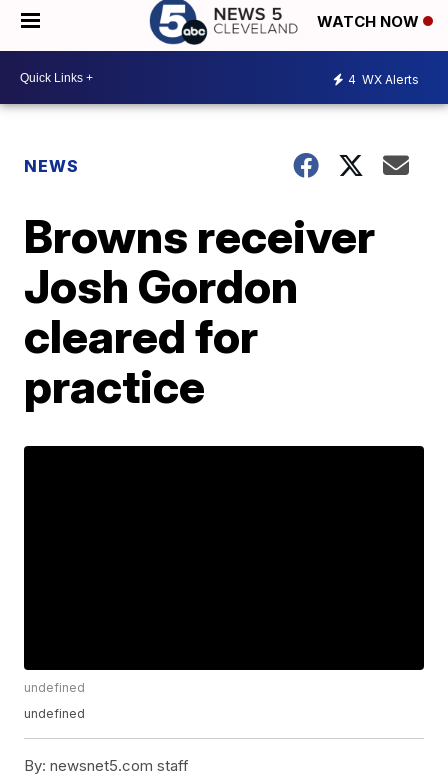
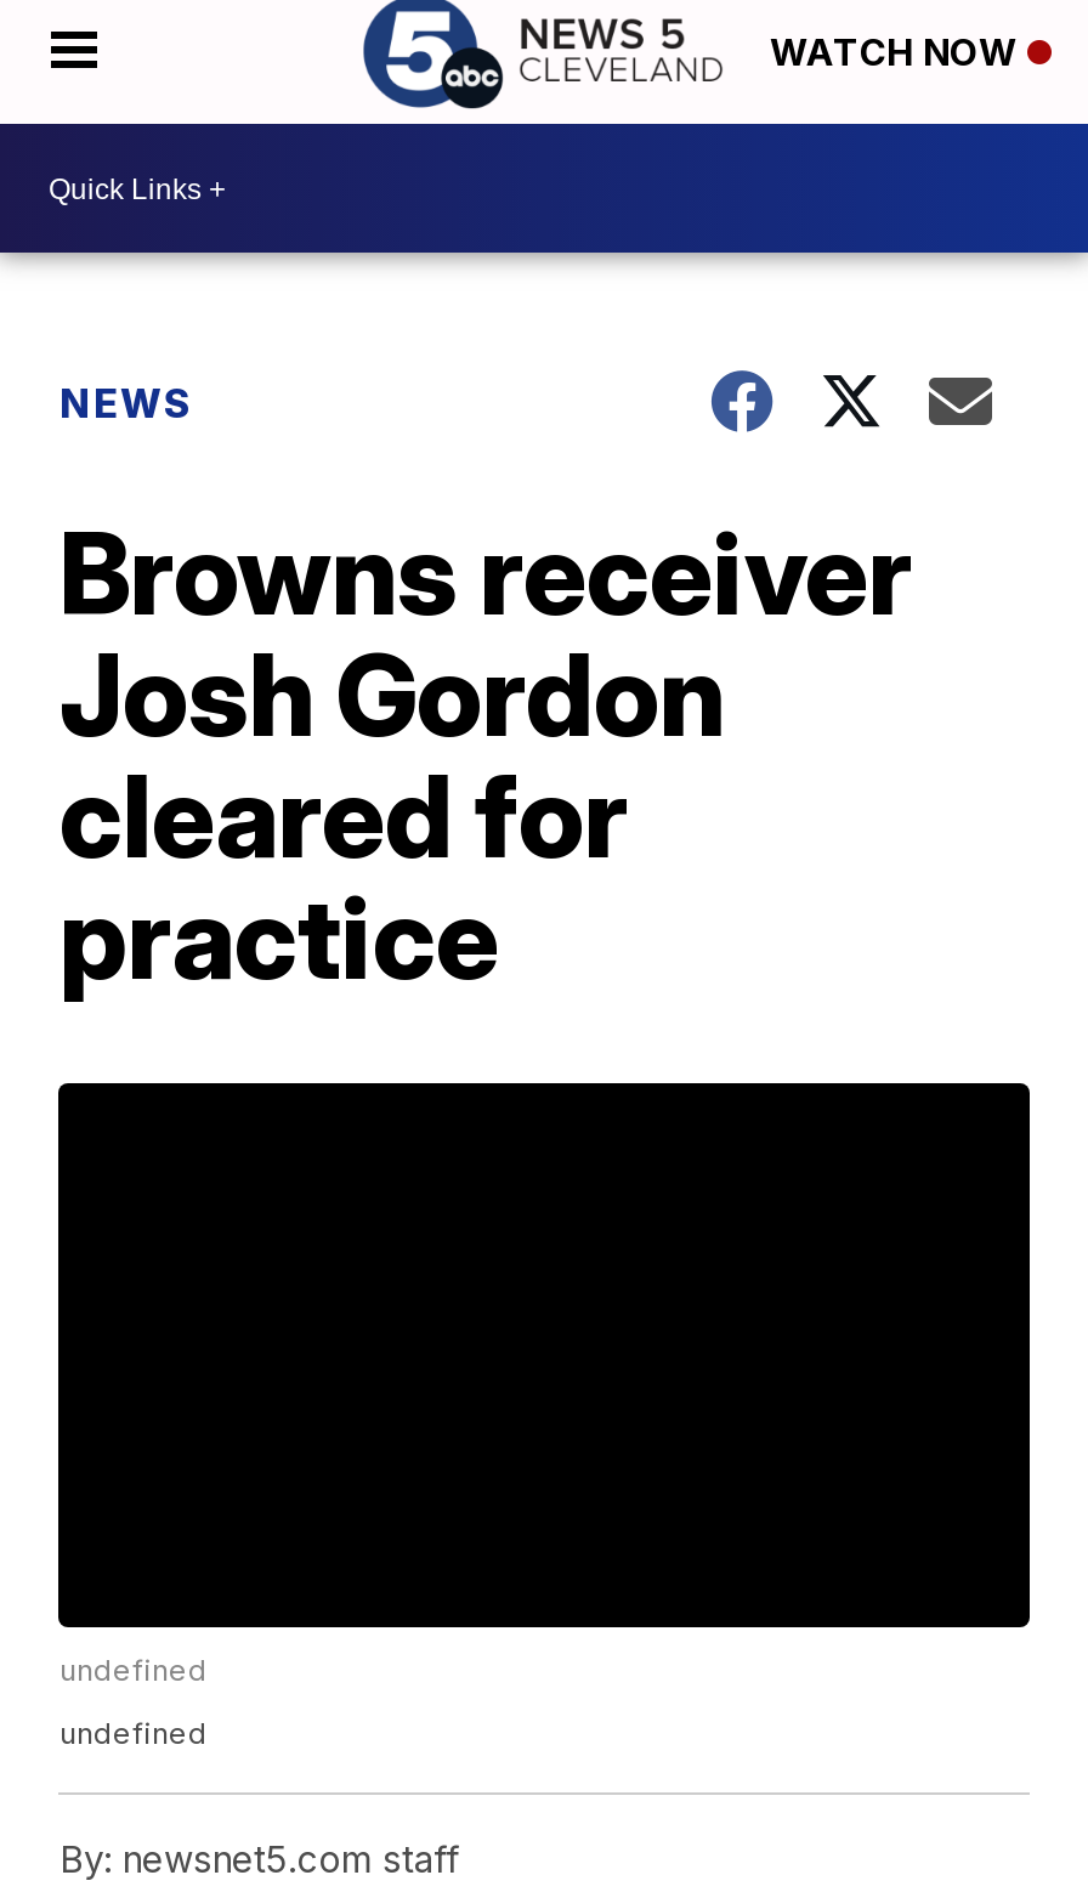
- 4 WX Alerts
